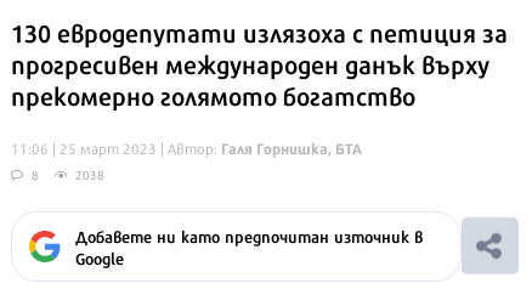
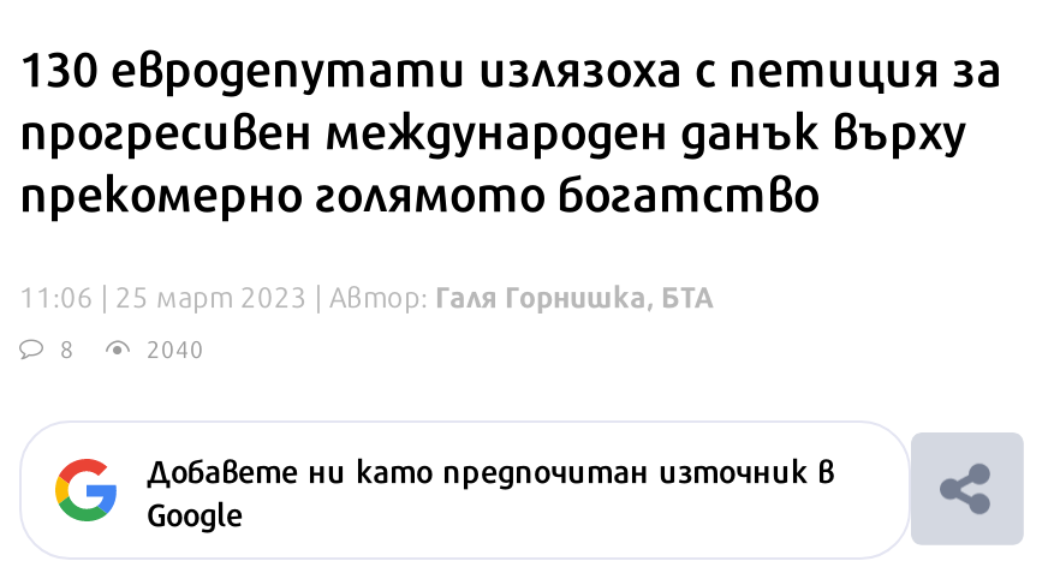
- 8 2038
+ 8 2040
